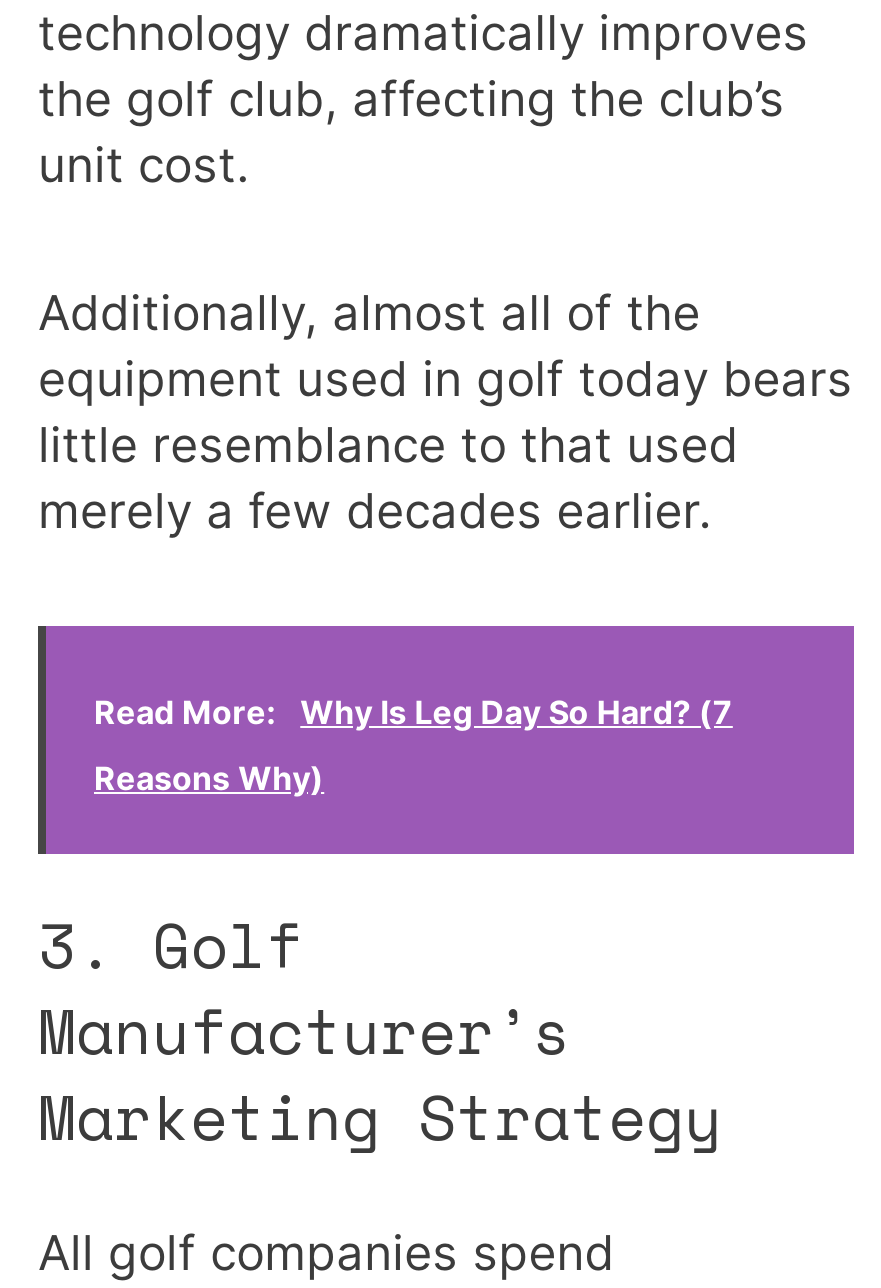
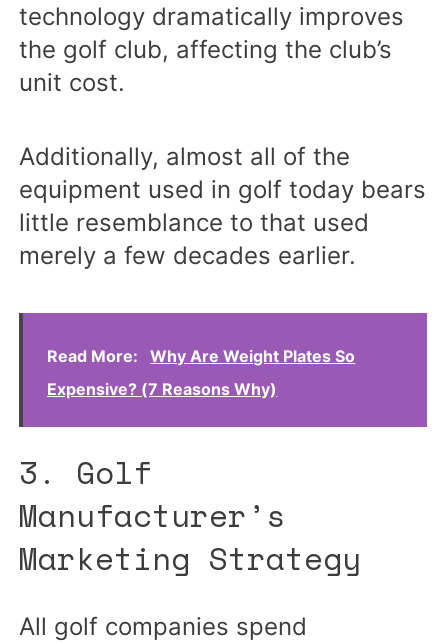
- Why Is Leg Day So Hard? (7
+ Why Are Weight Plates So

- Reasons Why)
+ Expensive? (7 Reasons Why)
